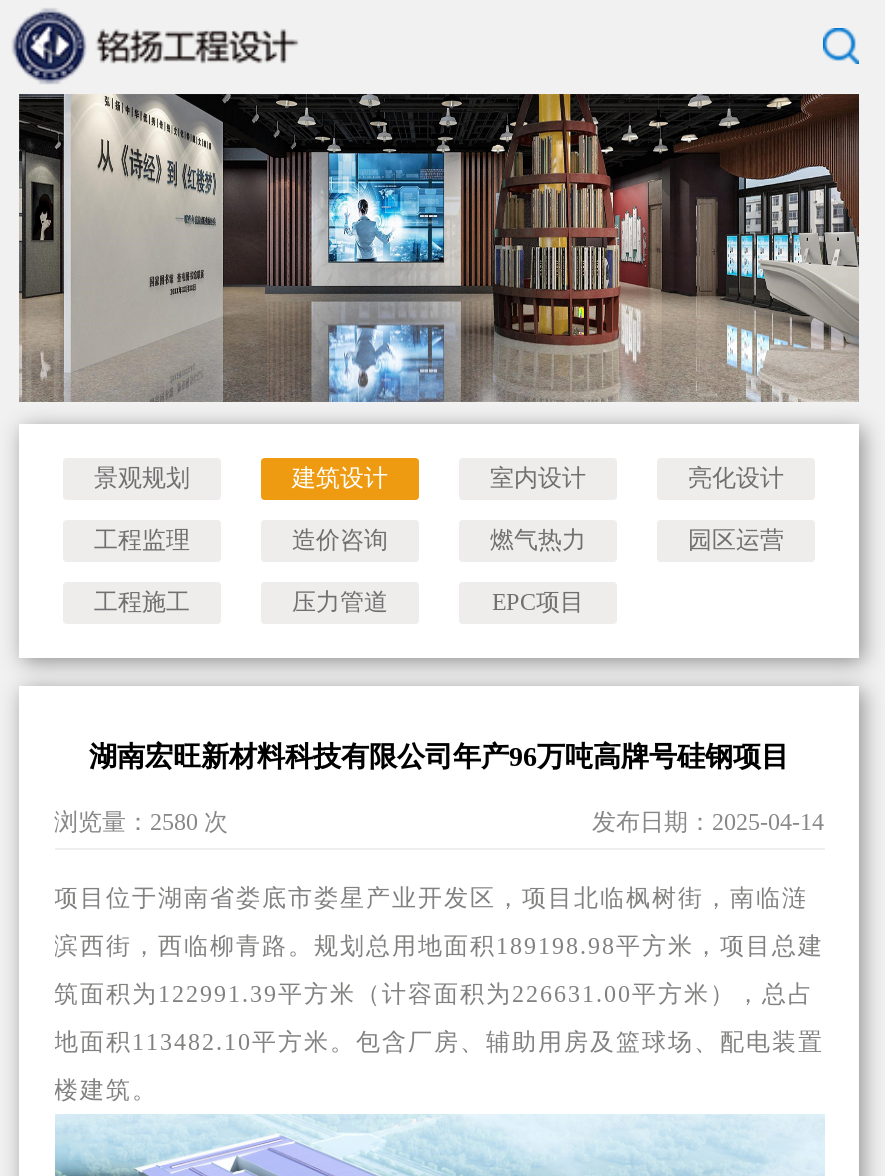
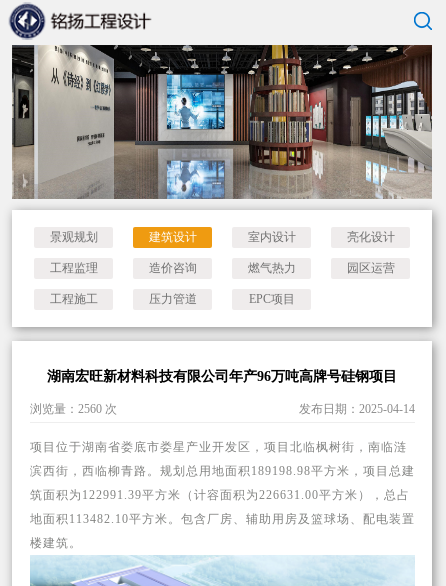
- 浏览量：2580 次
+ 浏览量：2560 次
